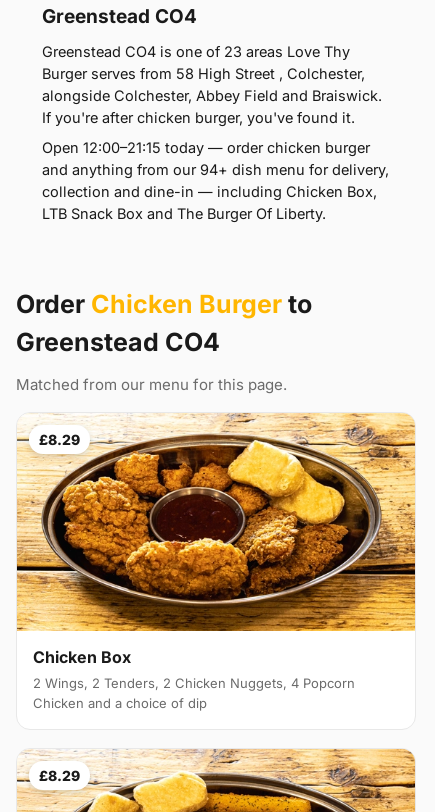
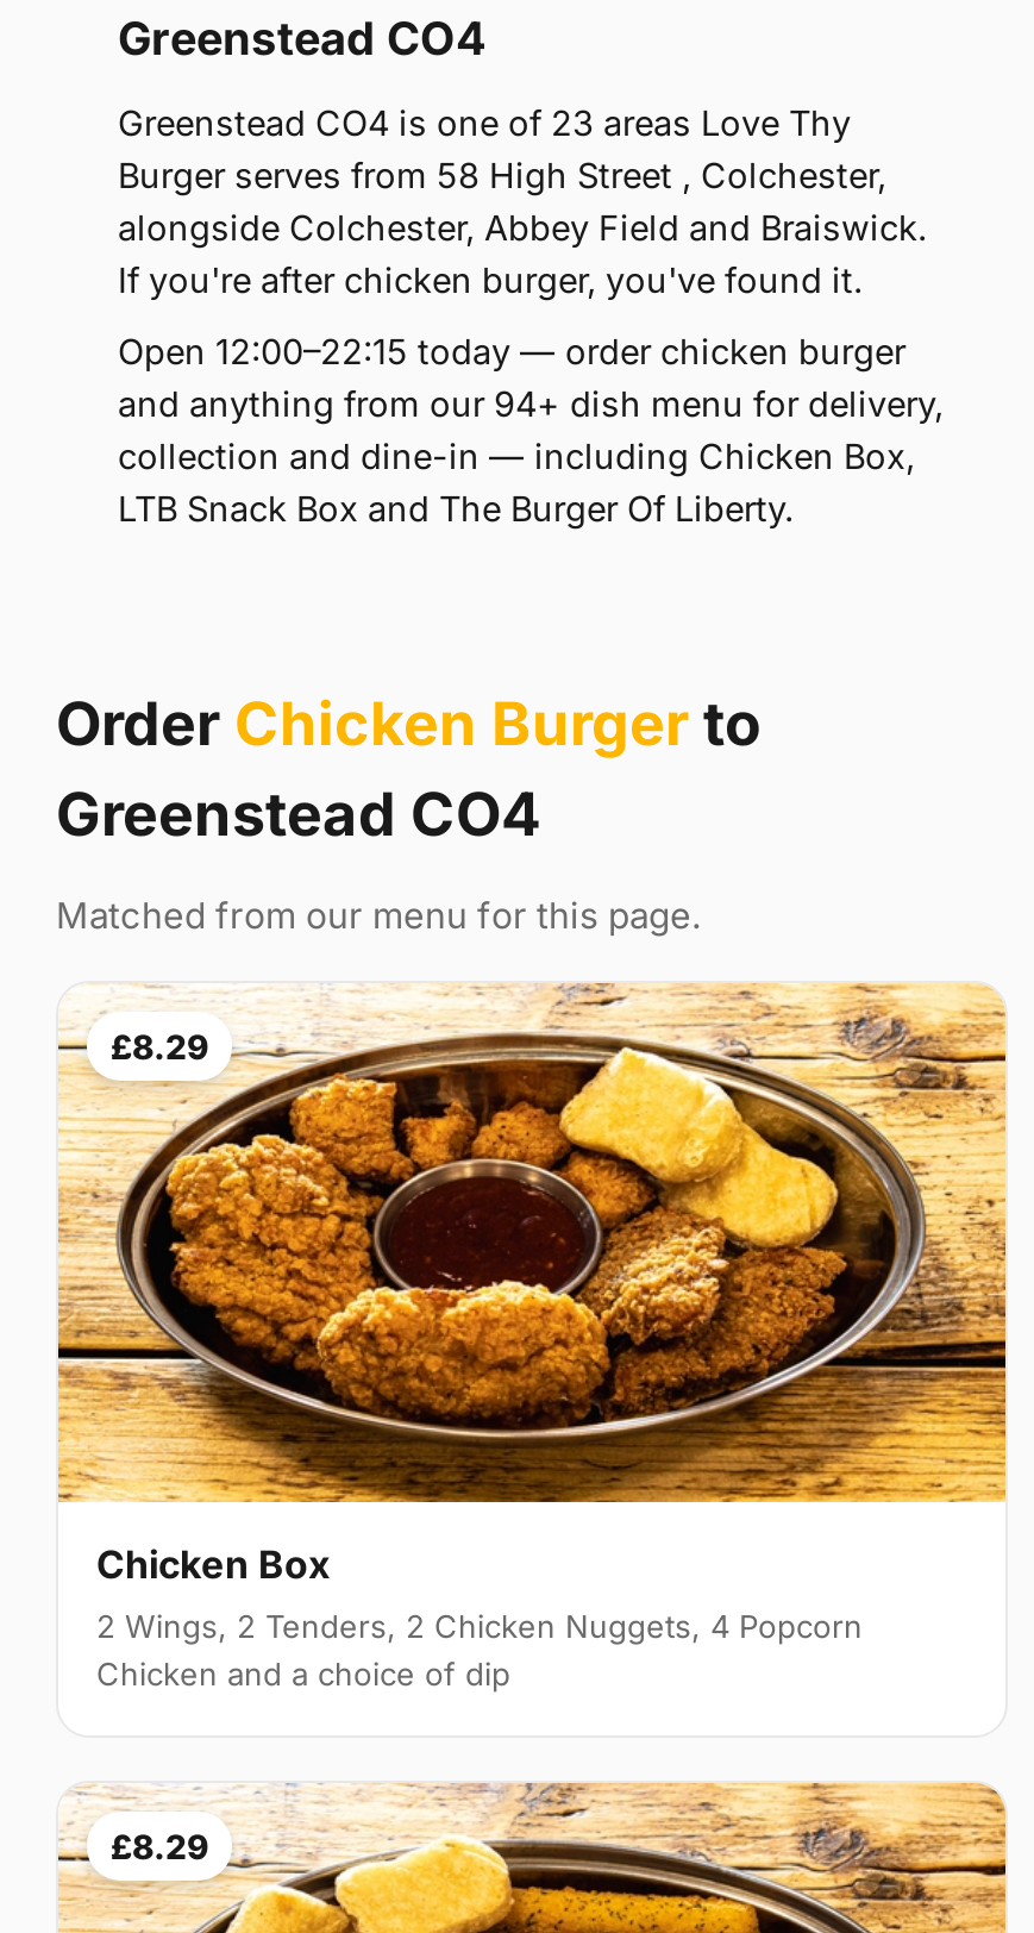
- Open 12:00–21:15 today — order chicken burger
+ Open 12:00–22:15 today — order chicken burger
